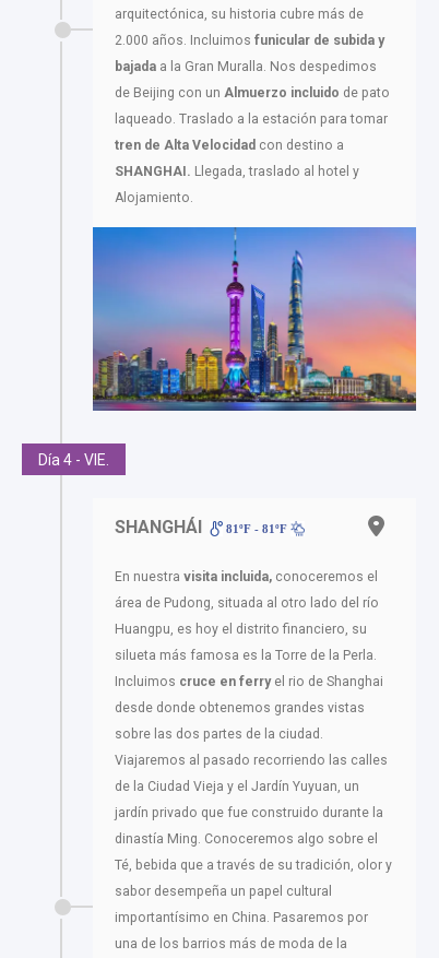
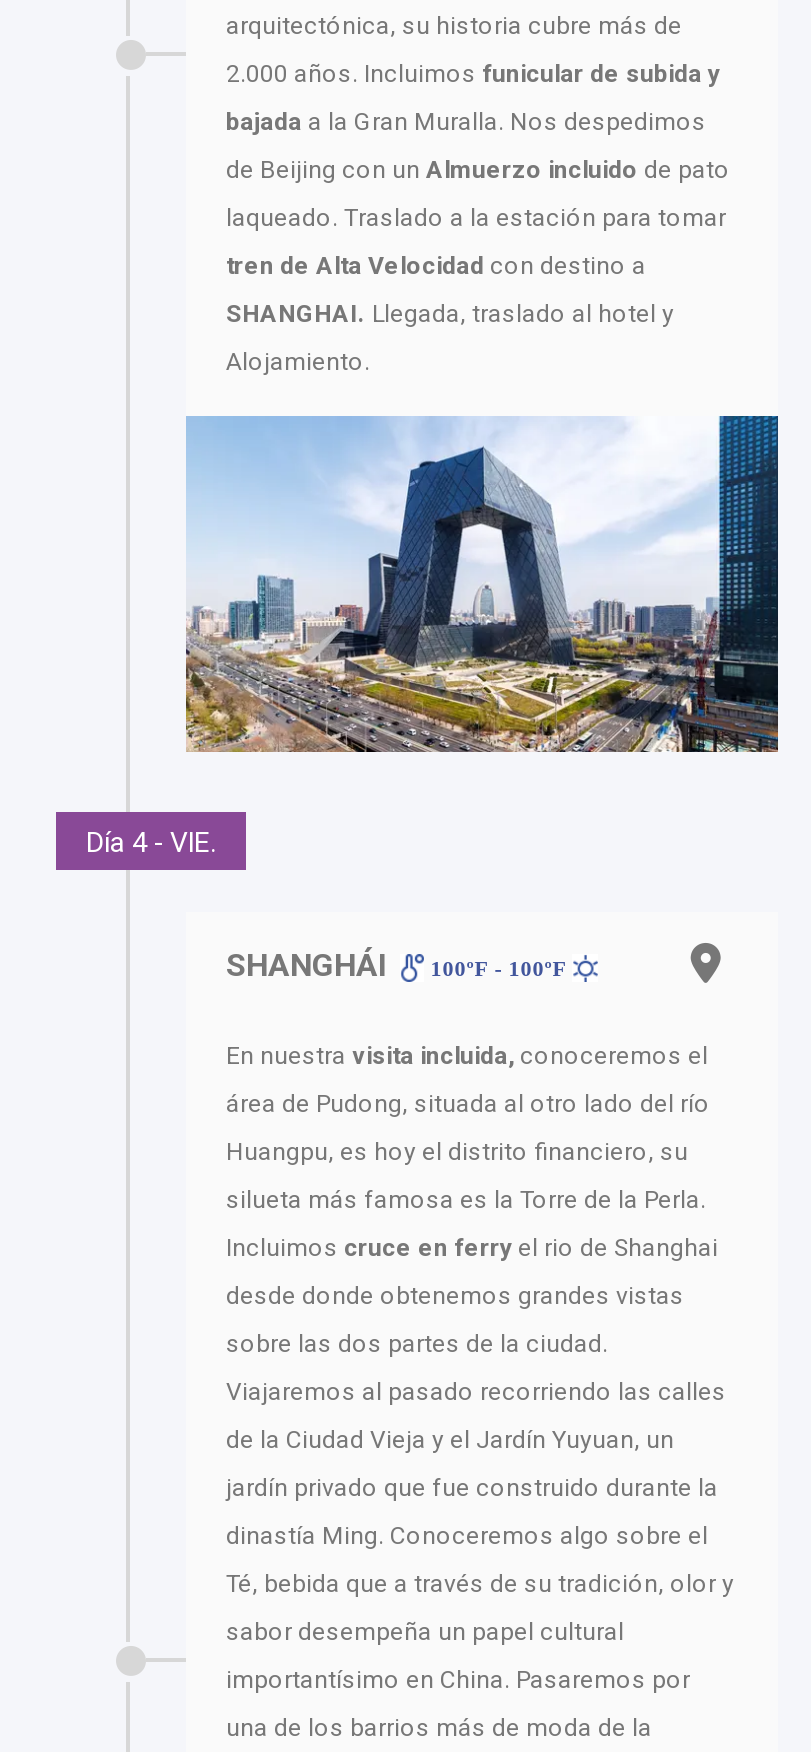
- [image]
+ [image]

- SHANGHÁI 81ºF - 81ºF
+ SHANGHÁI 100ºF - 100ºF
